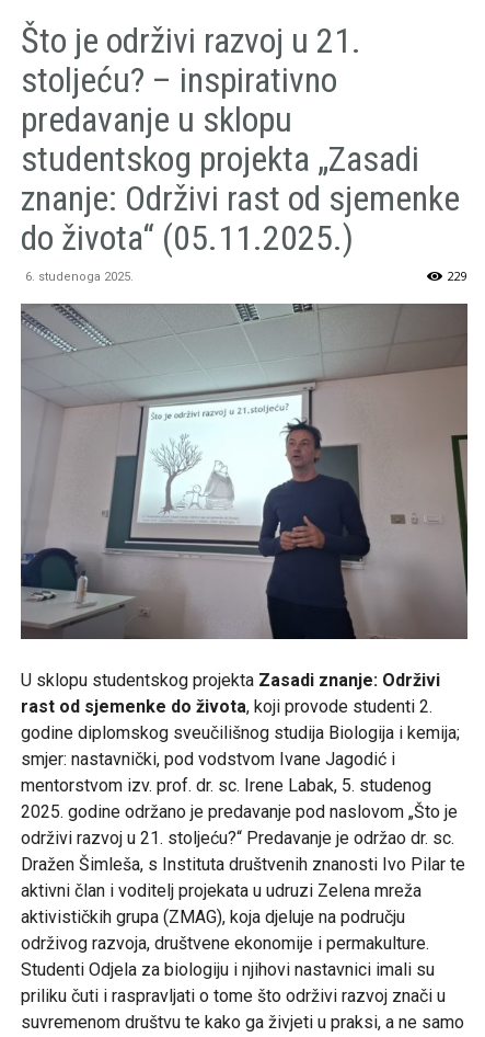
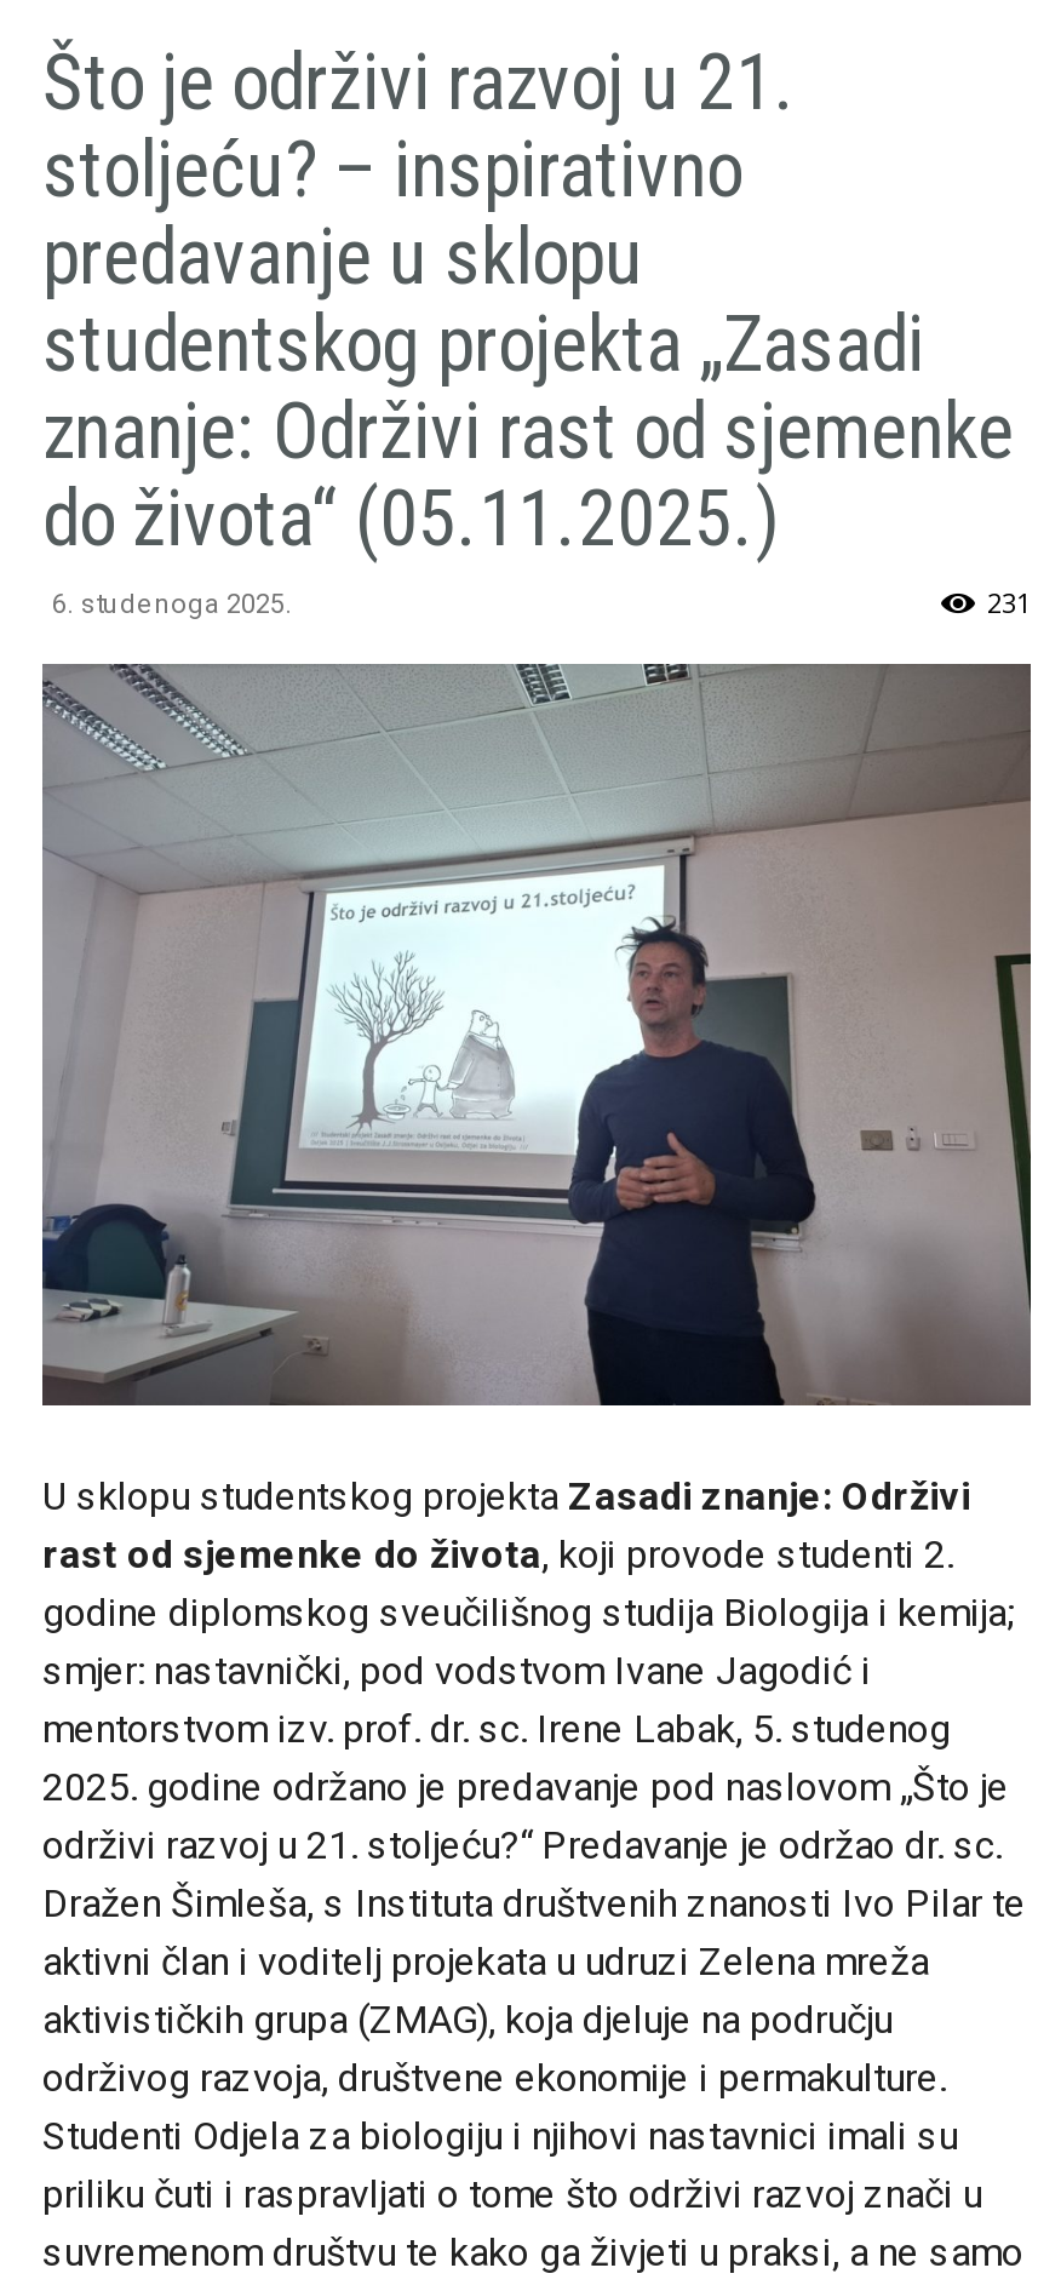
- 229
+ 231
